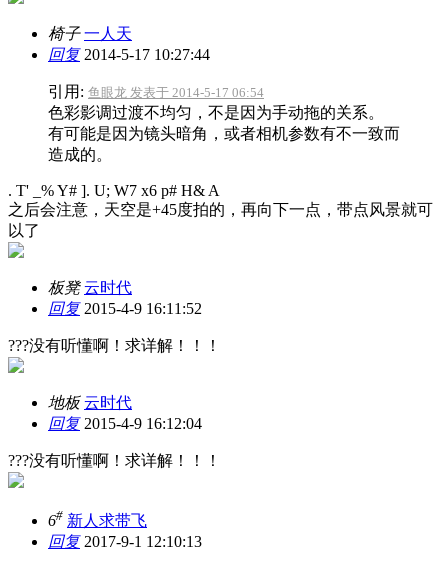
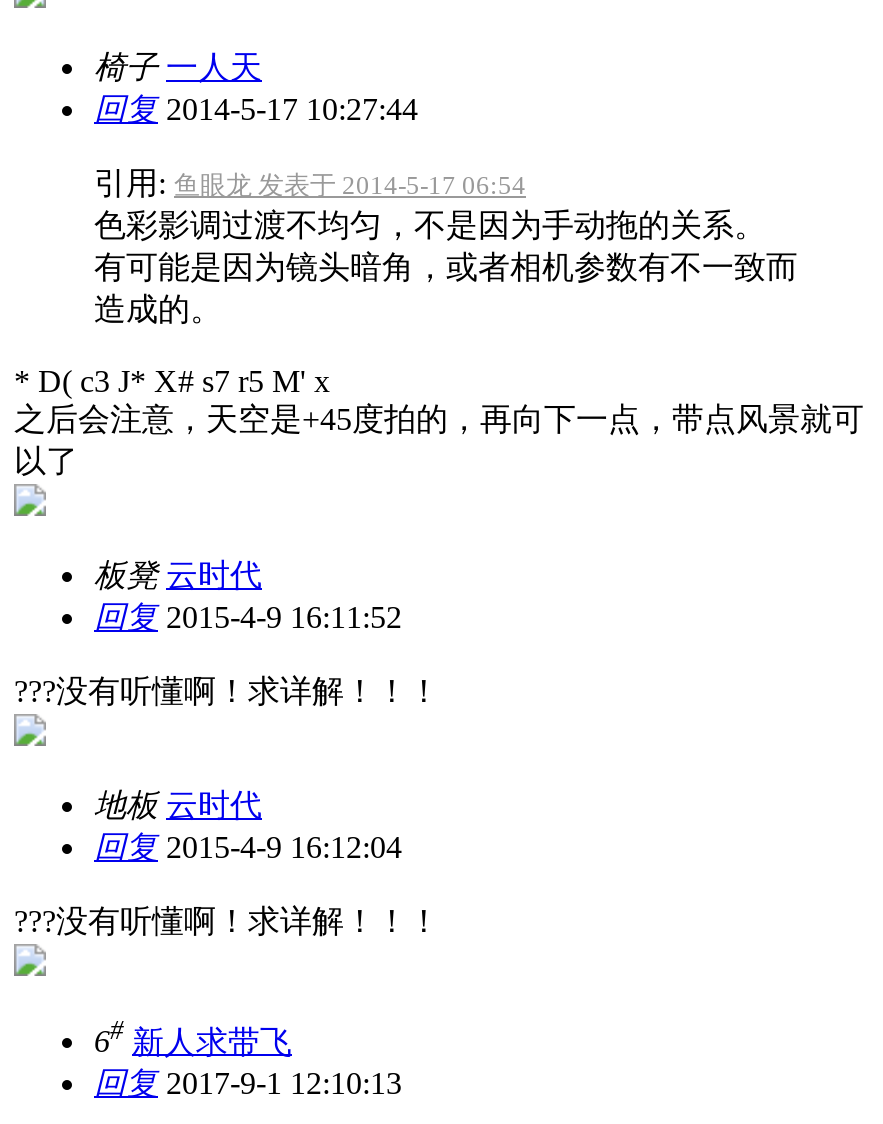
- . T' _% Y# ]. U; W7 x6 p# H& A
+ * D( c3 J* X# s7 r5 M' x
